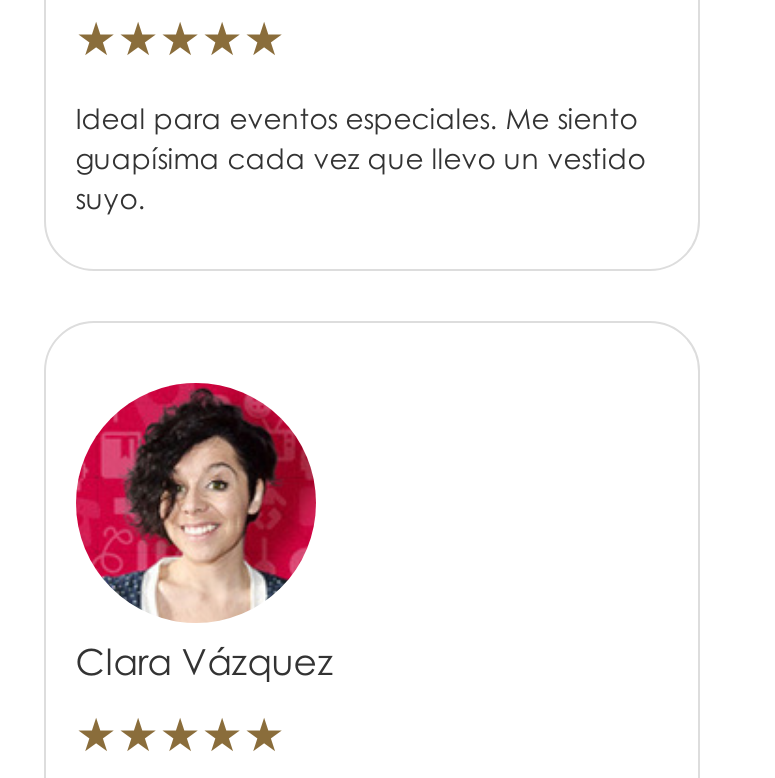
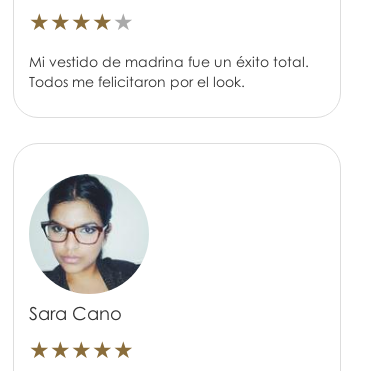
- Ideal para eventos especiales. Me siento
- guapísima cada vez que llevo un vestido
- suyo.
+ Mi vestido de madrina fue un éxito total.
+ Todos me felicitaron por el look.

- [image]
- Clara Vázquez
+ [image]
+ Sara Cano
